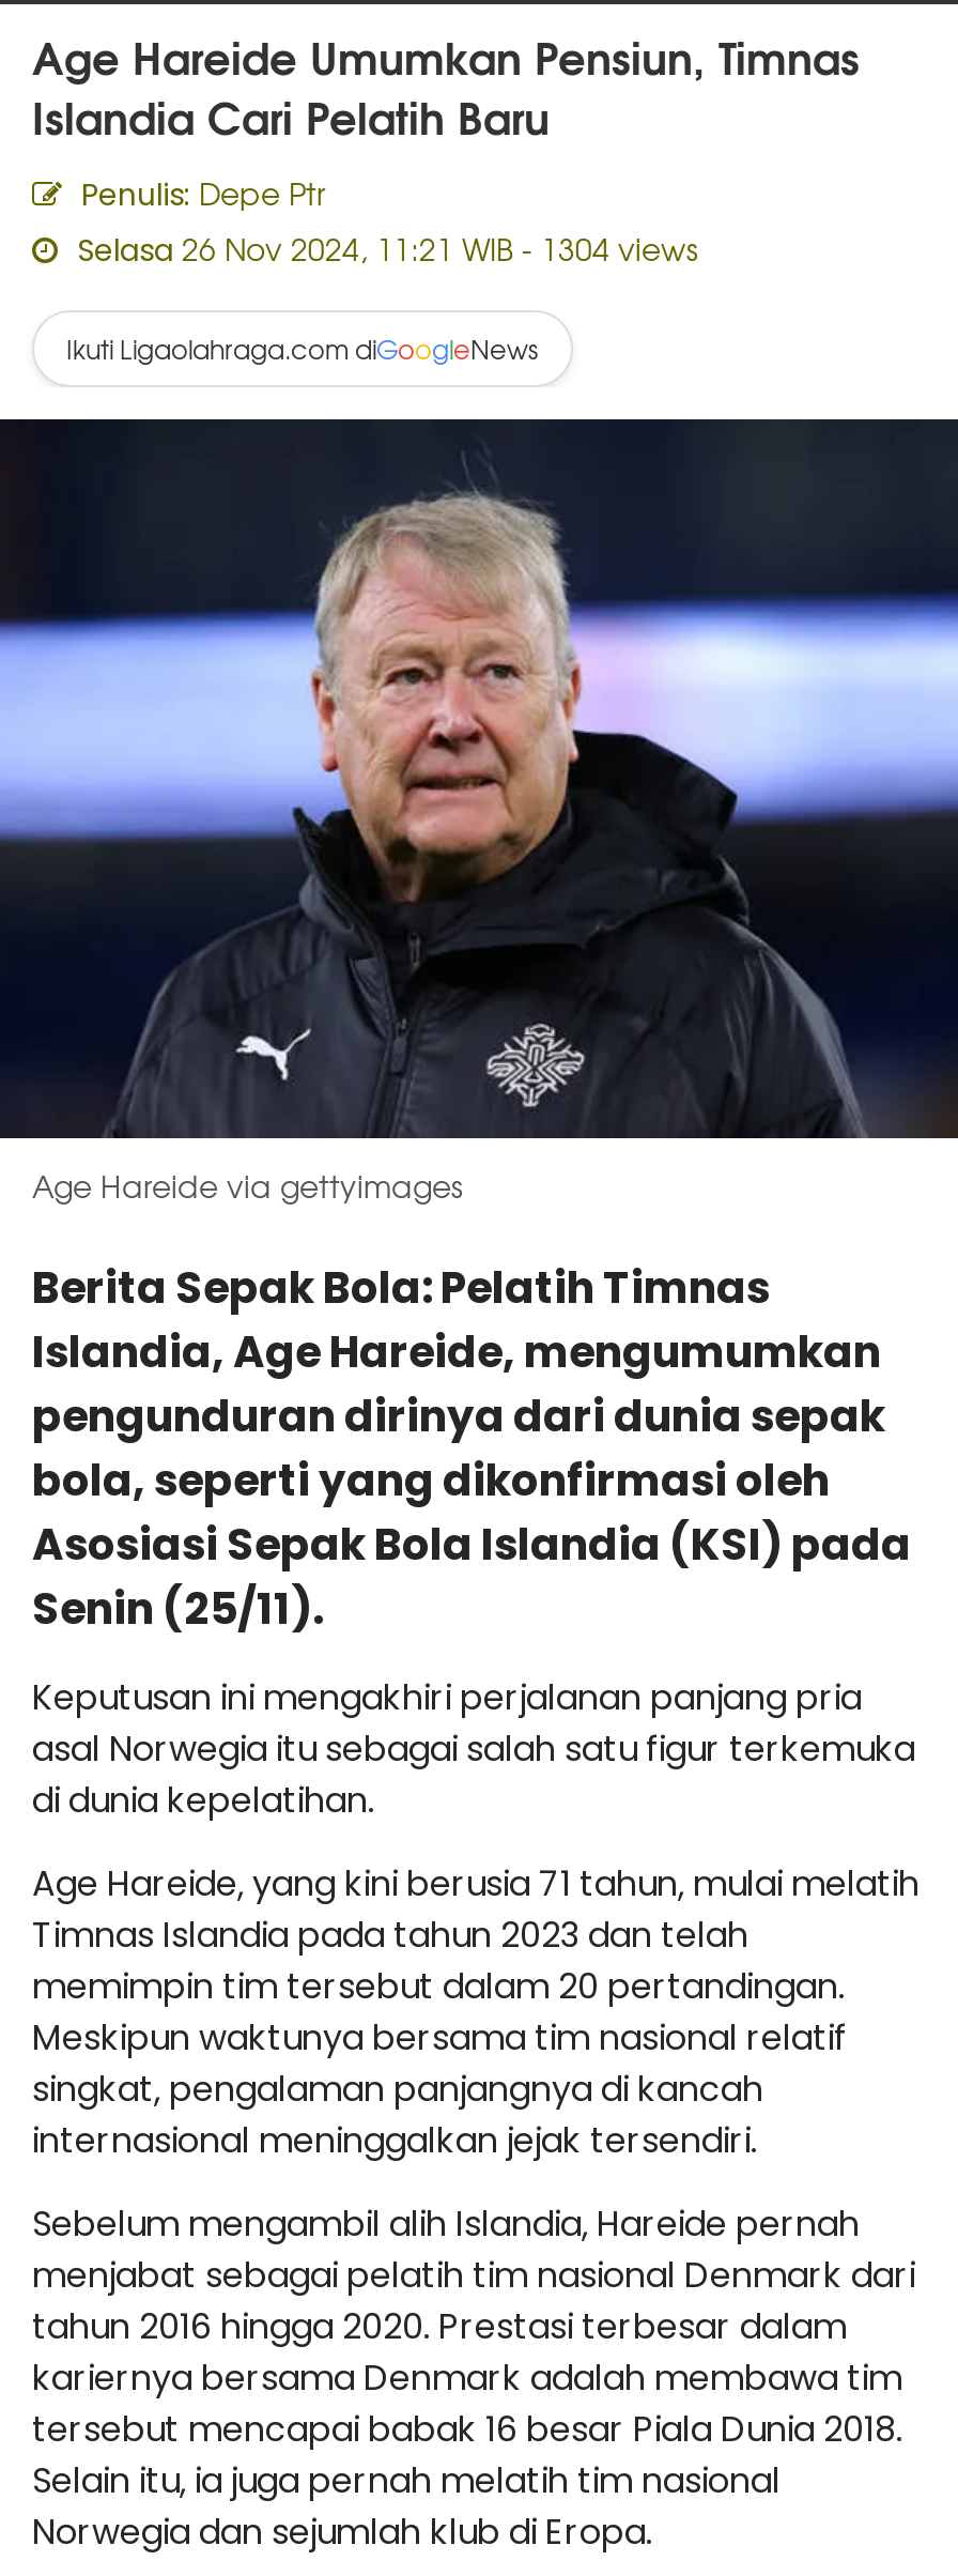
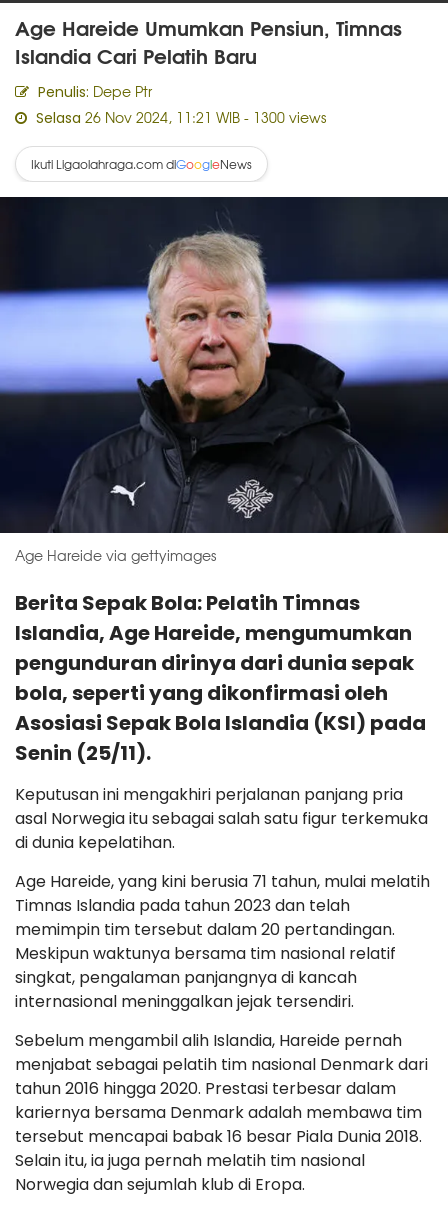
- Selasa 26 Nov 2024, 11:21 WIB - 1304 views
+ Selasa 26 Nov 2024, 11:21 WIB - 1300 views
